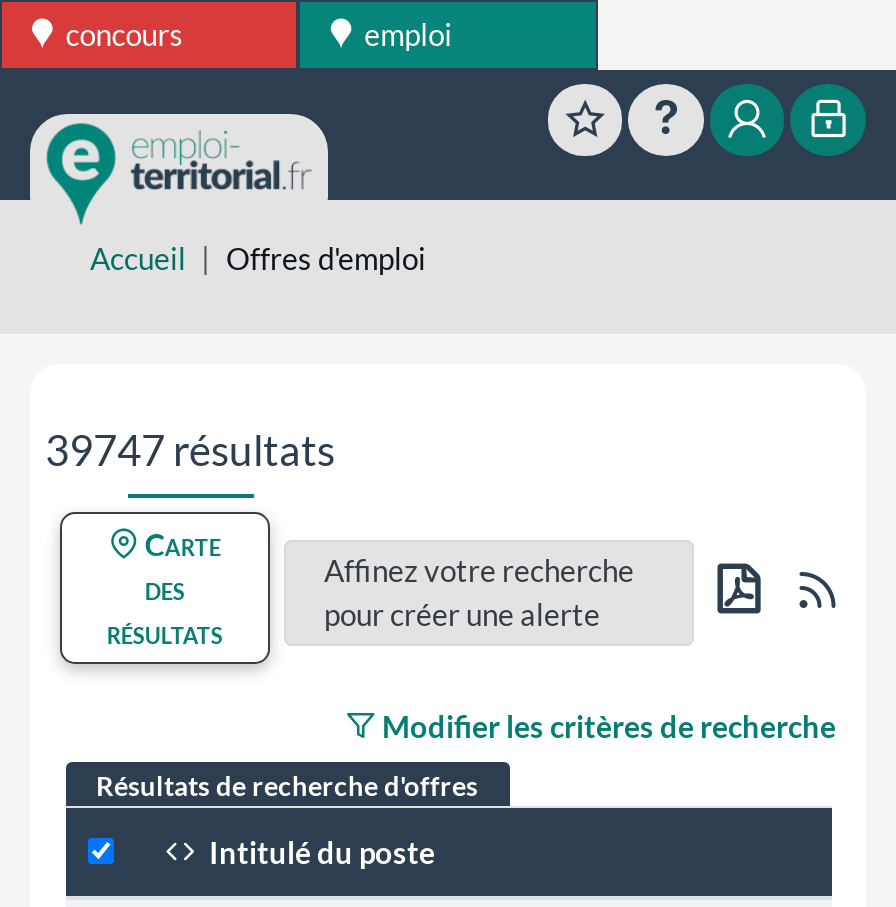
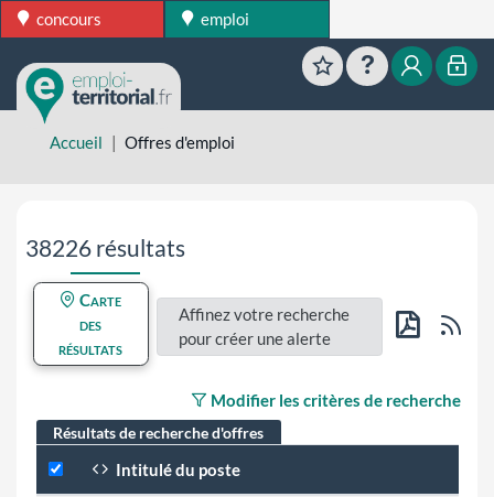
- 39747 résultats
+ 38226 résultats
